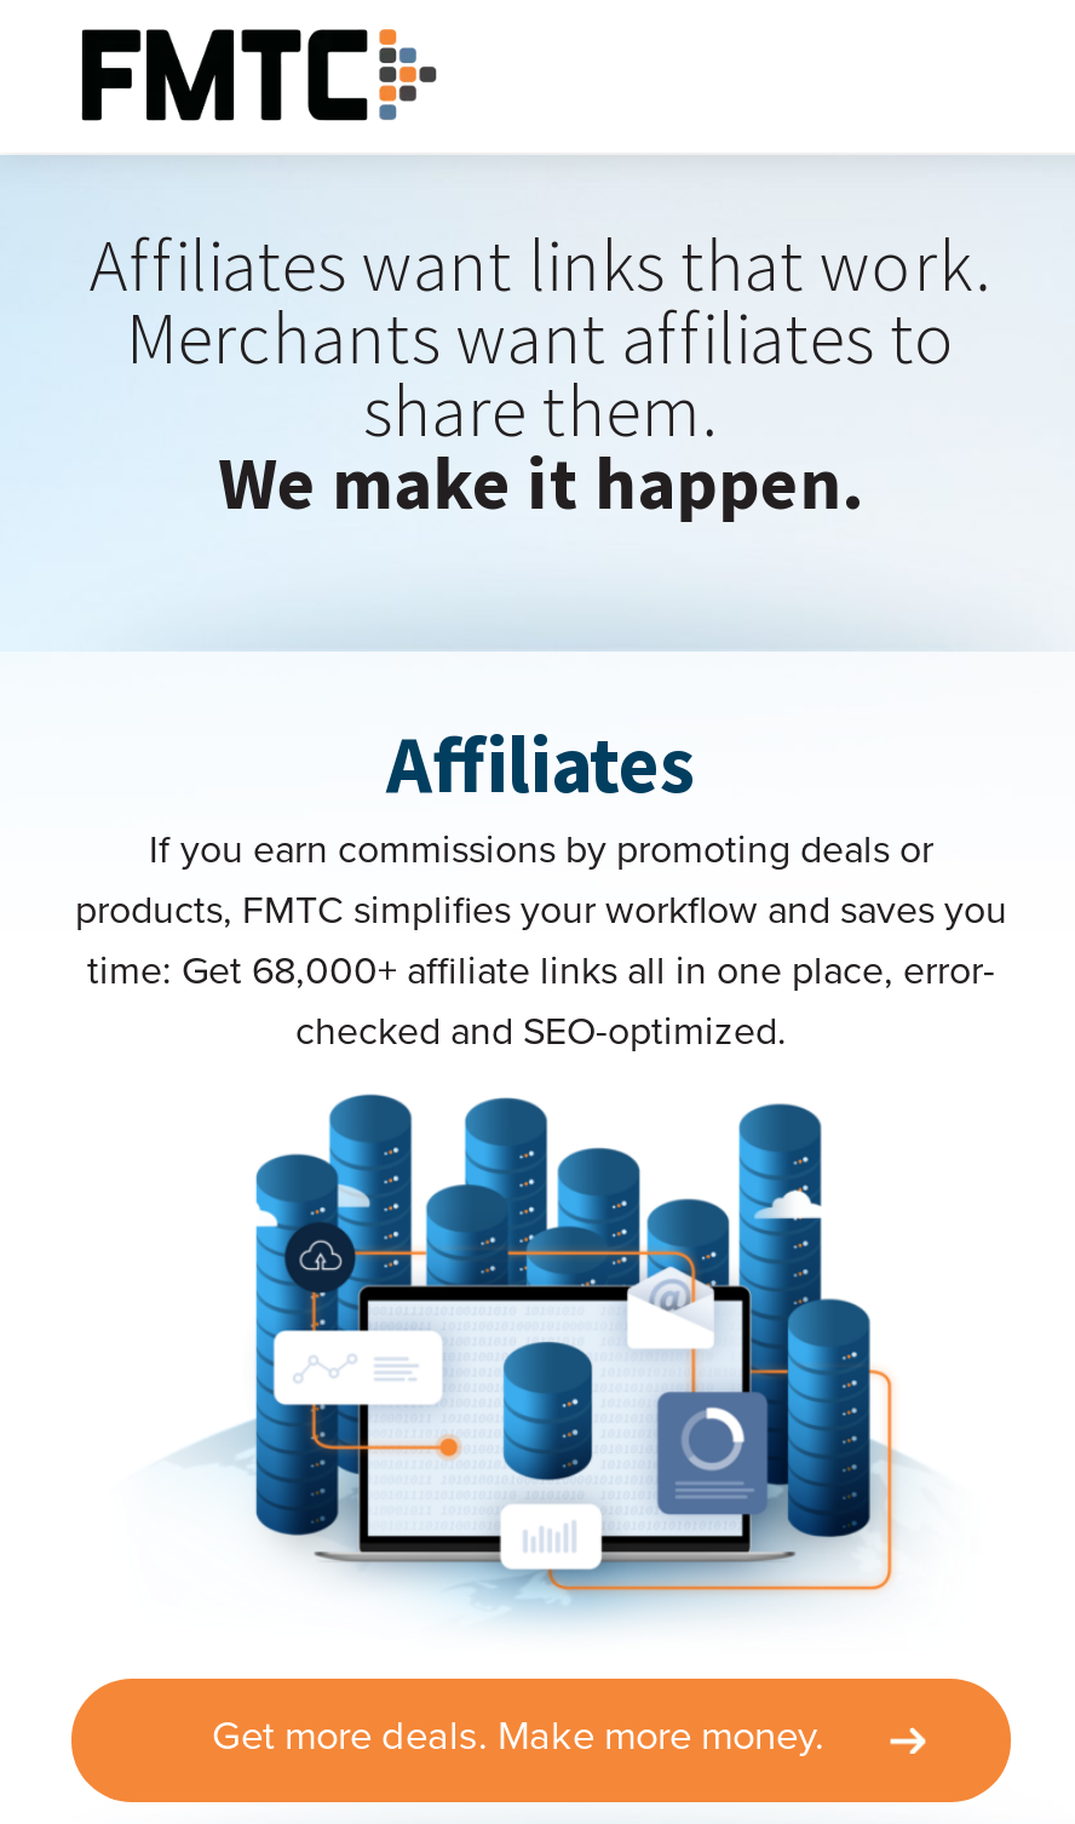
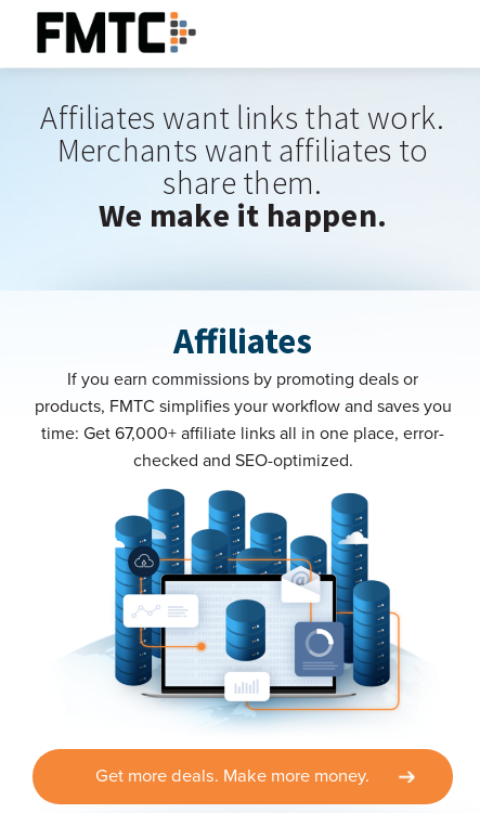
- time: Get 68,000+ affiliate links all in one place, error-
+ time: Get 67,000+ affiliate links all in one place, error-
